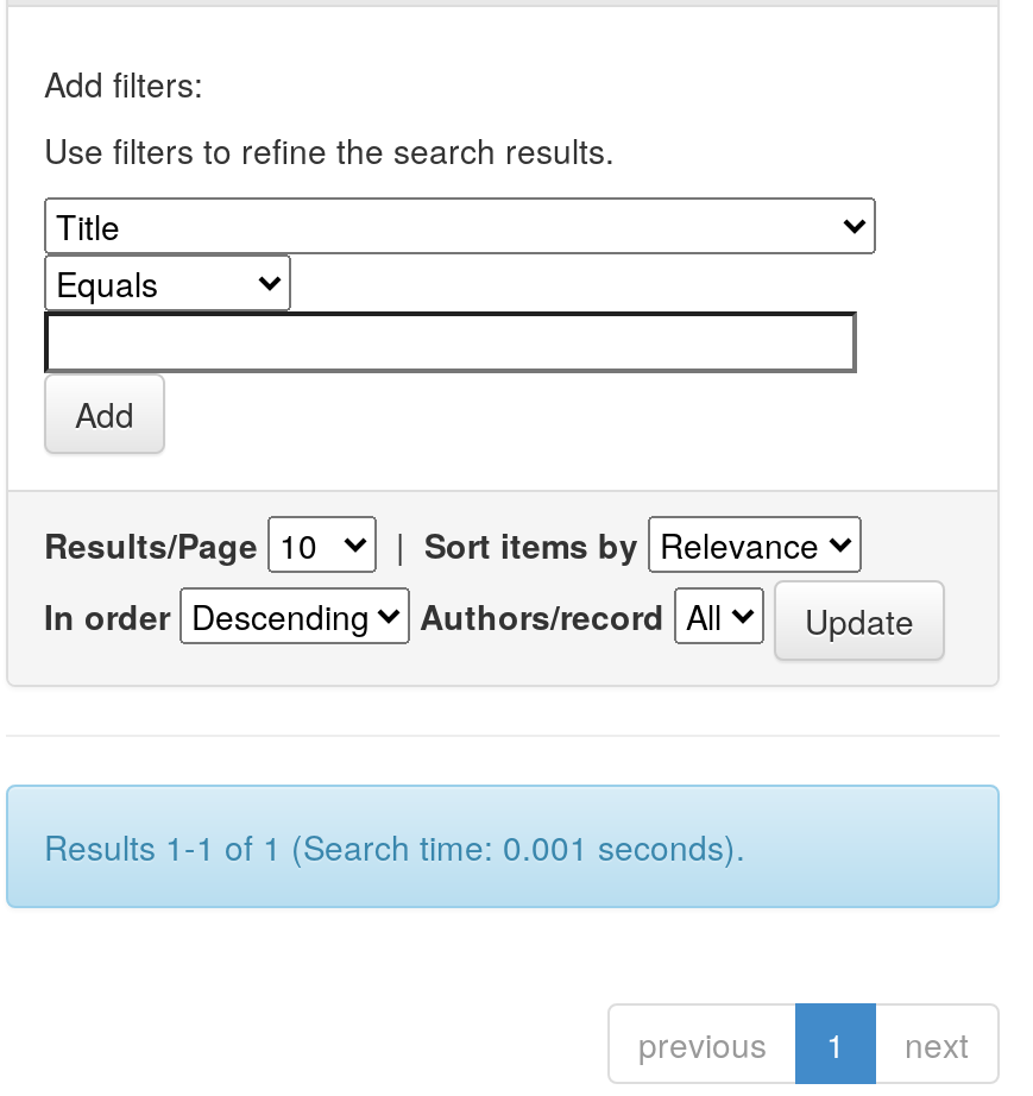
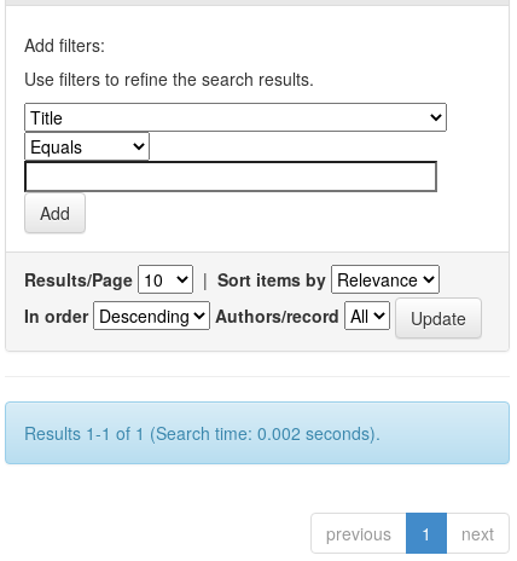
- Results 1-1 of 1 (Search time: 0.001 seconds).
+ Results 1-1 of 1 (Search time: 0.002 seconds).
